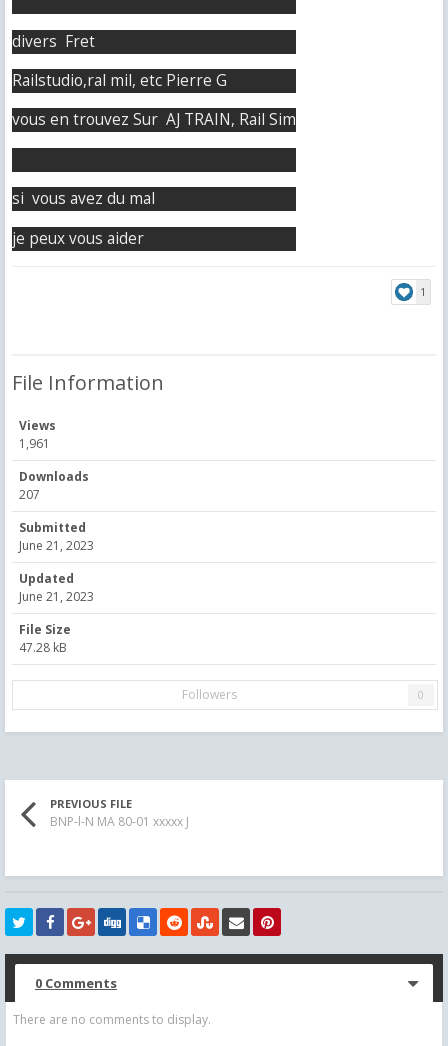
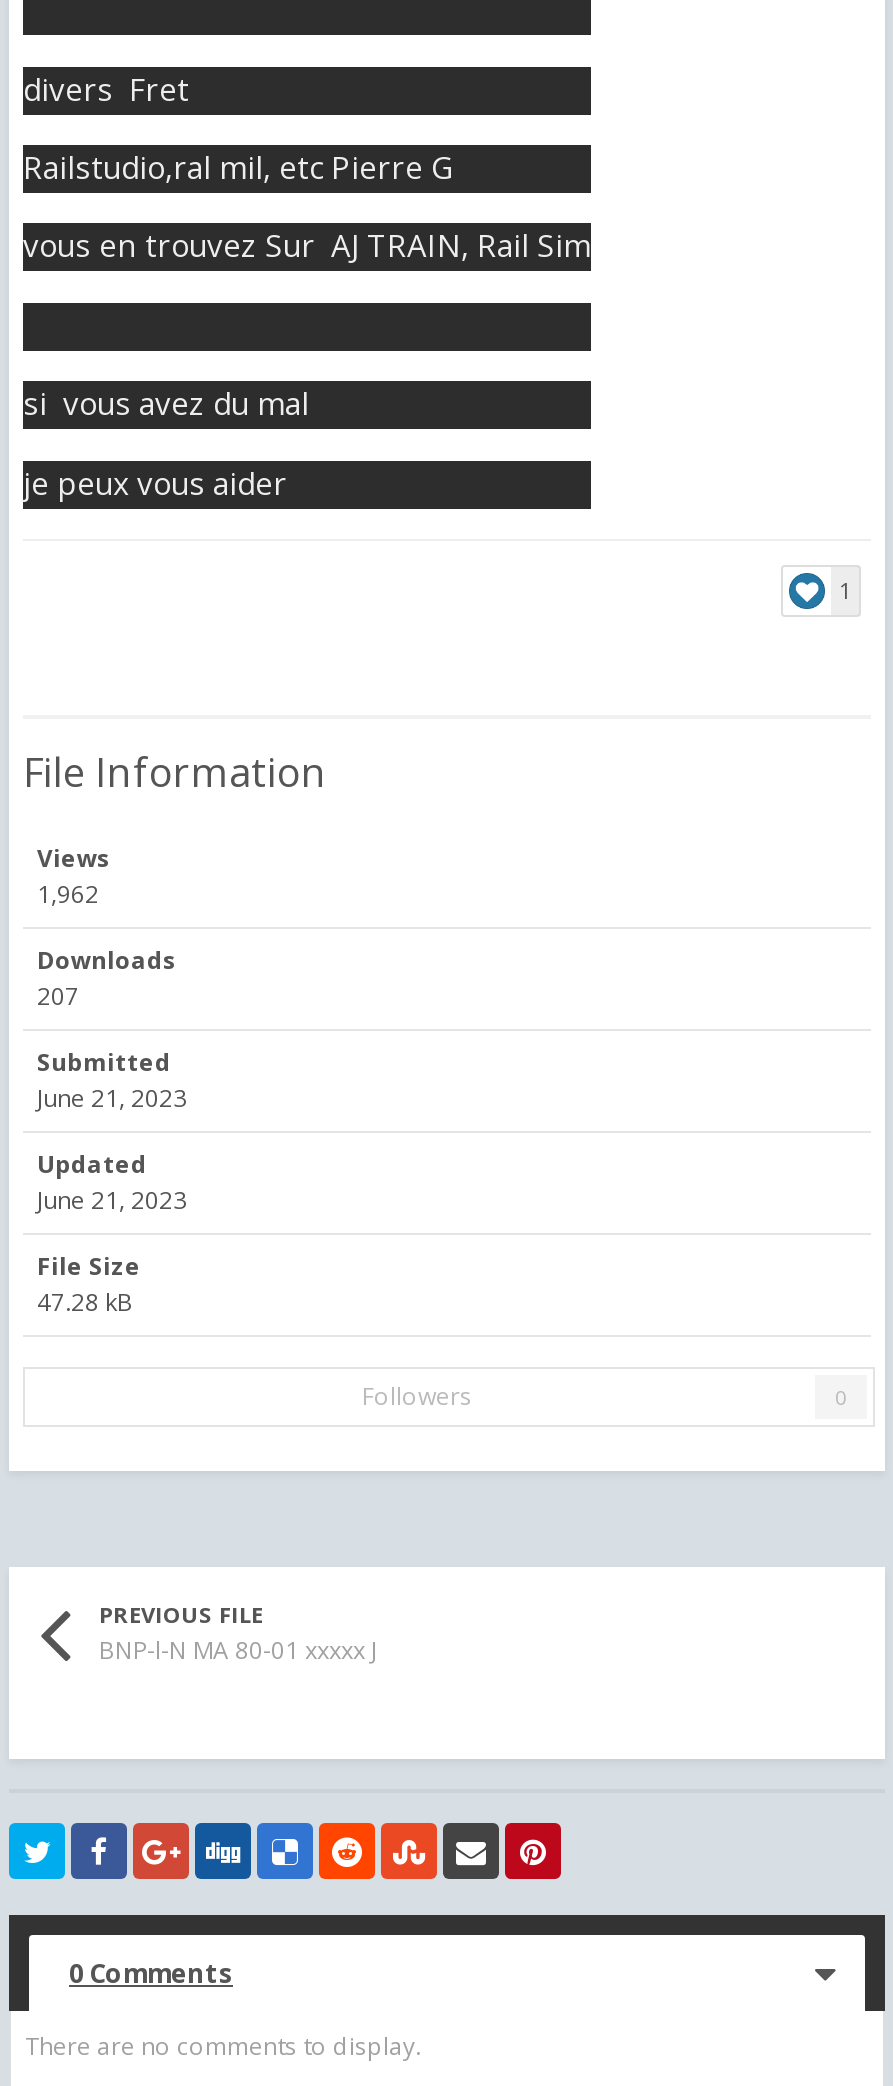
- 1,961
+ 1,962
